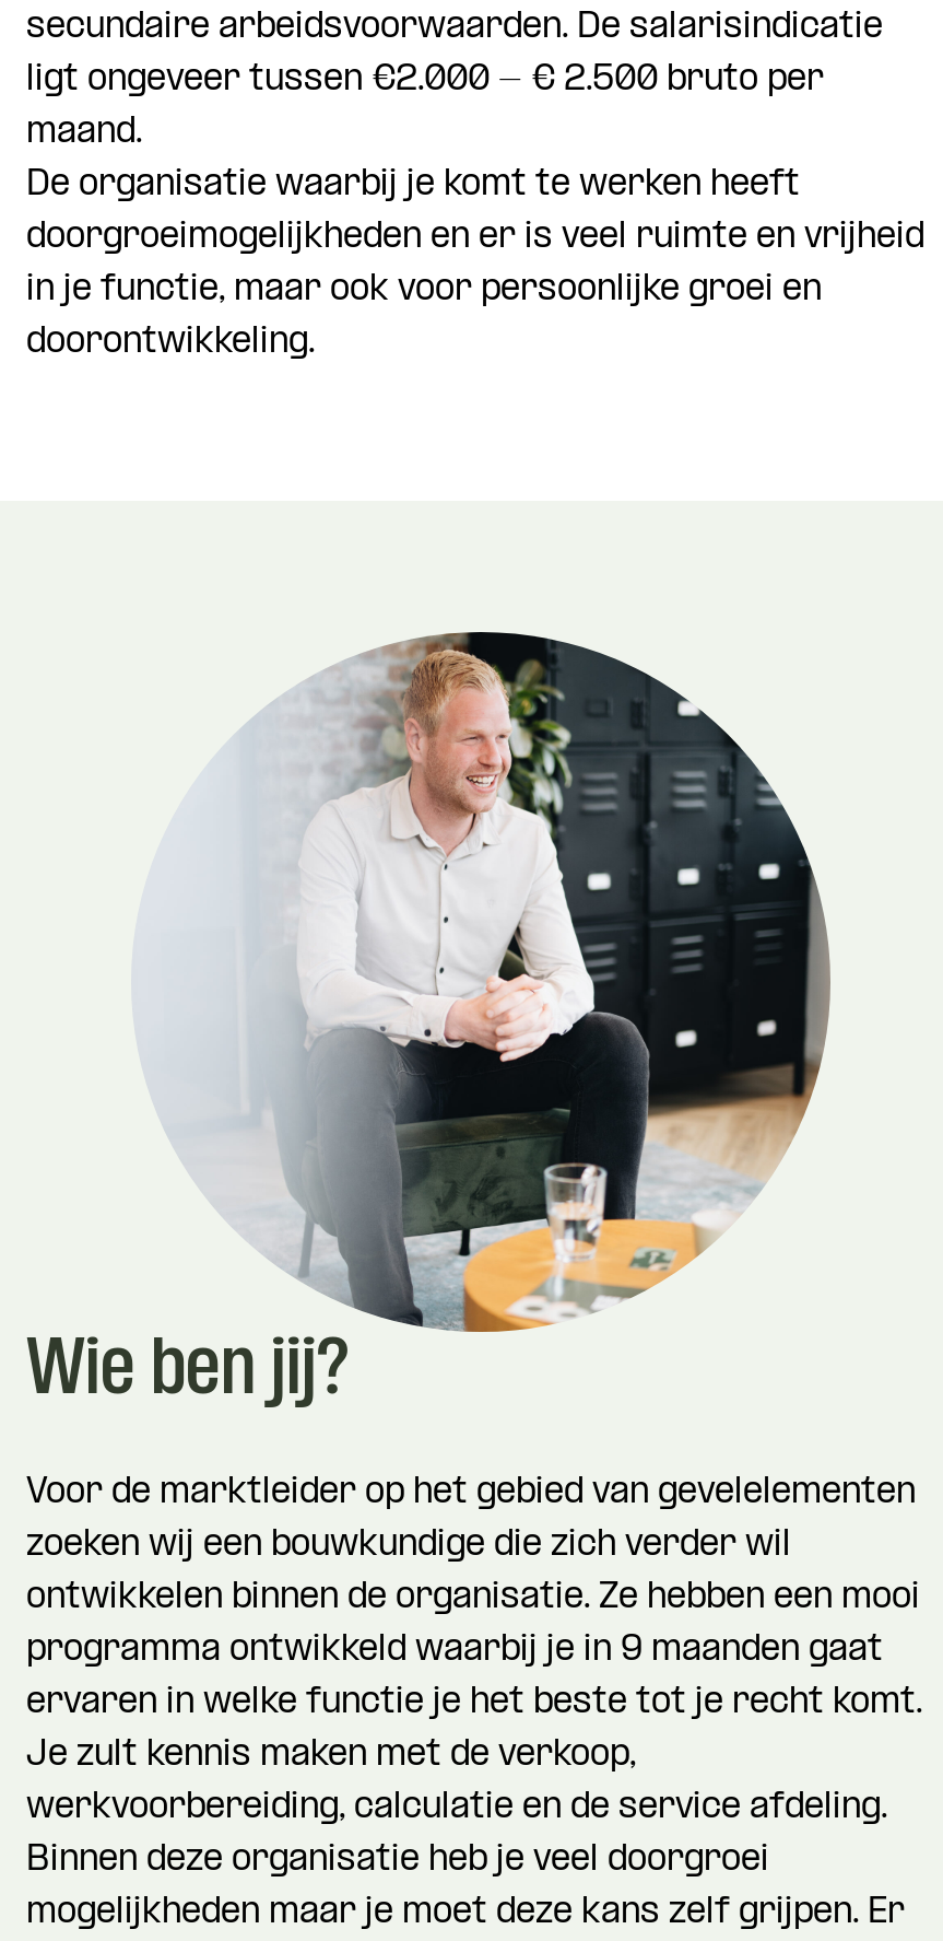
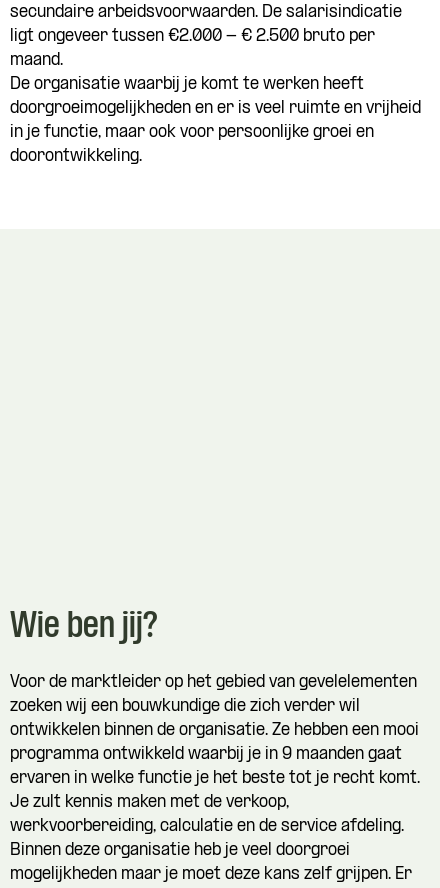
- [image]
